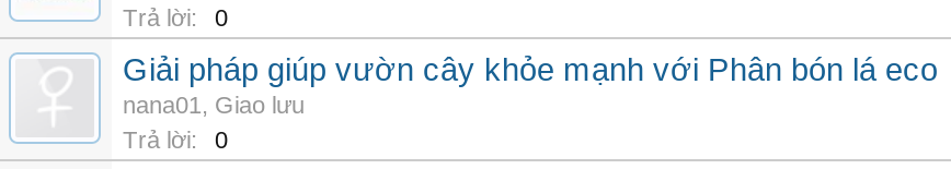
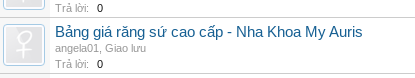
- Giải pháp giúp vườn cây khỏe mạnh với Phân bón lá eco
- nana01, Giao lưu
+ Bảng giá răng sứ cao cấp - Nha Khoa My Auris
+ angela01, Giao lưu
